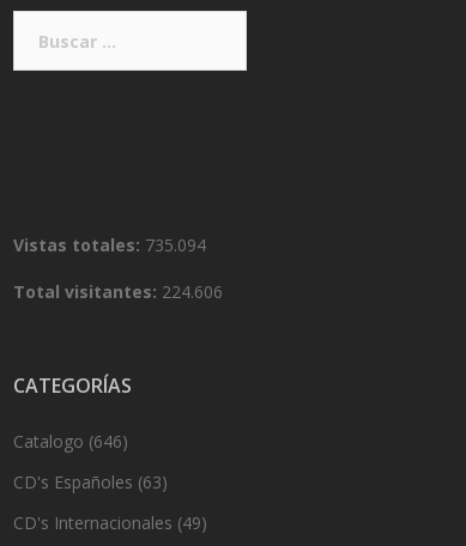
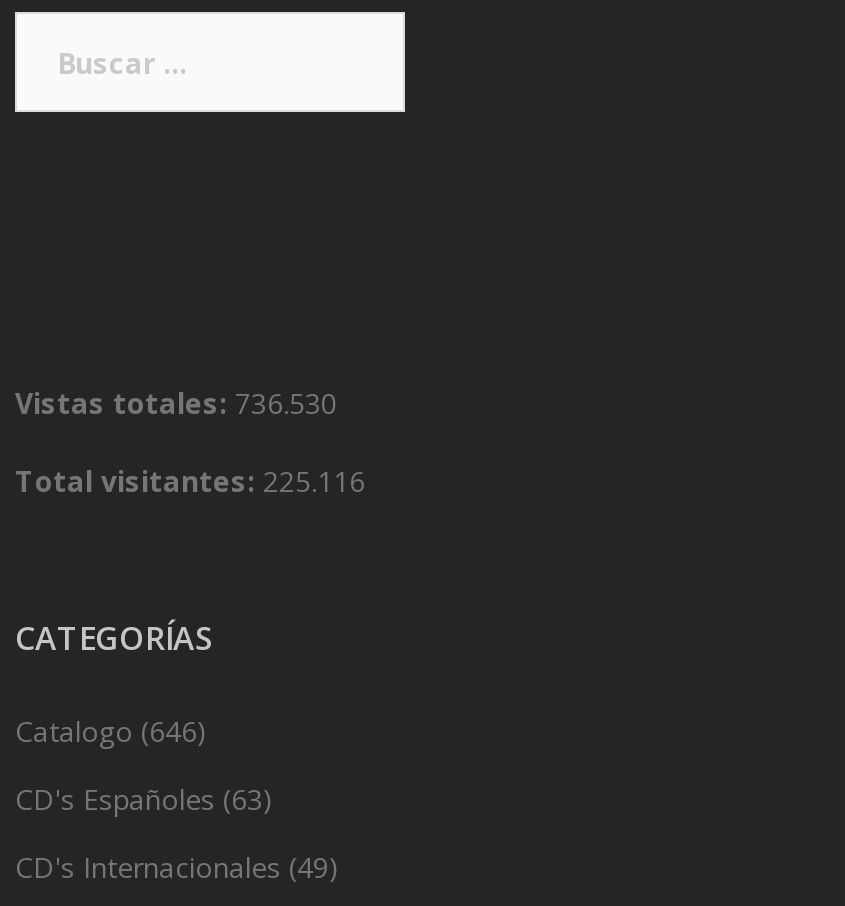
- Vistas totales: 735.094
+ Vistas totales: 736.530

- Total visitantes: 224.606
+ Total visitantes: 225.116
